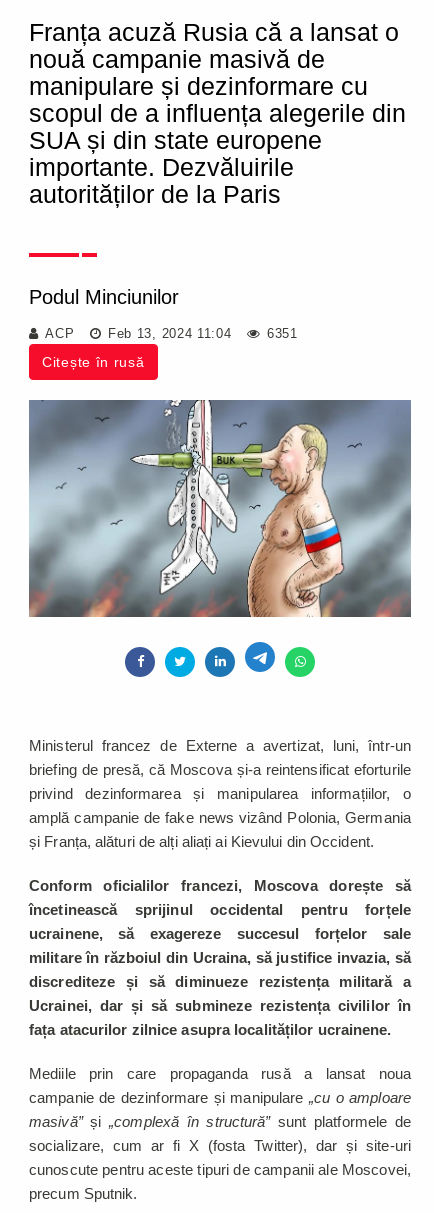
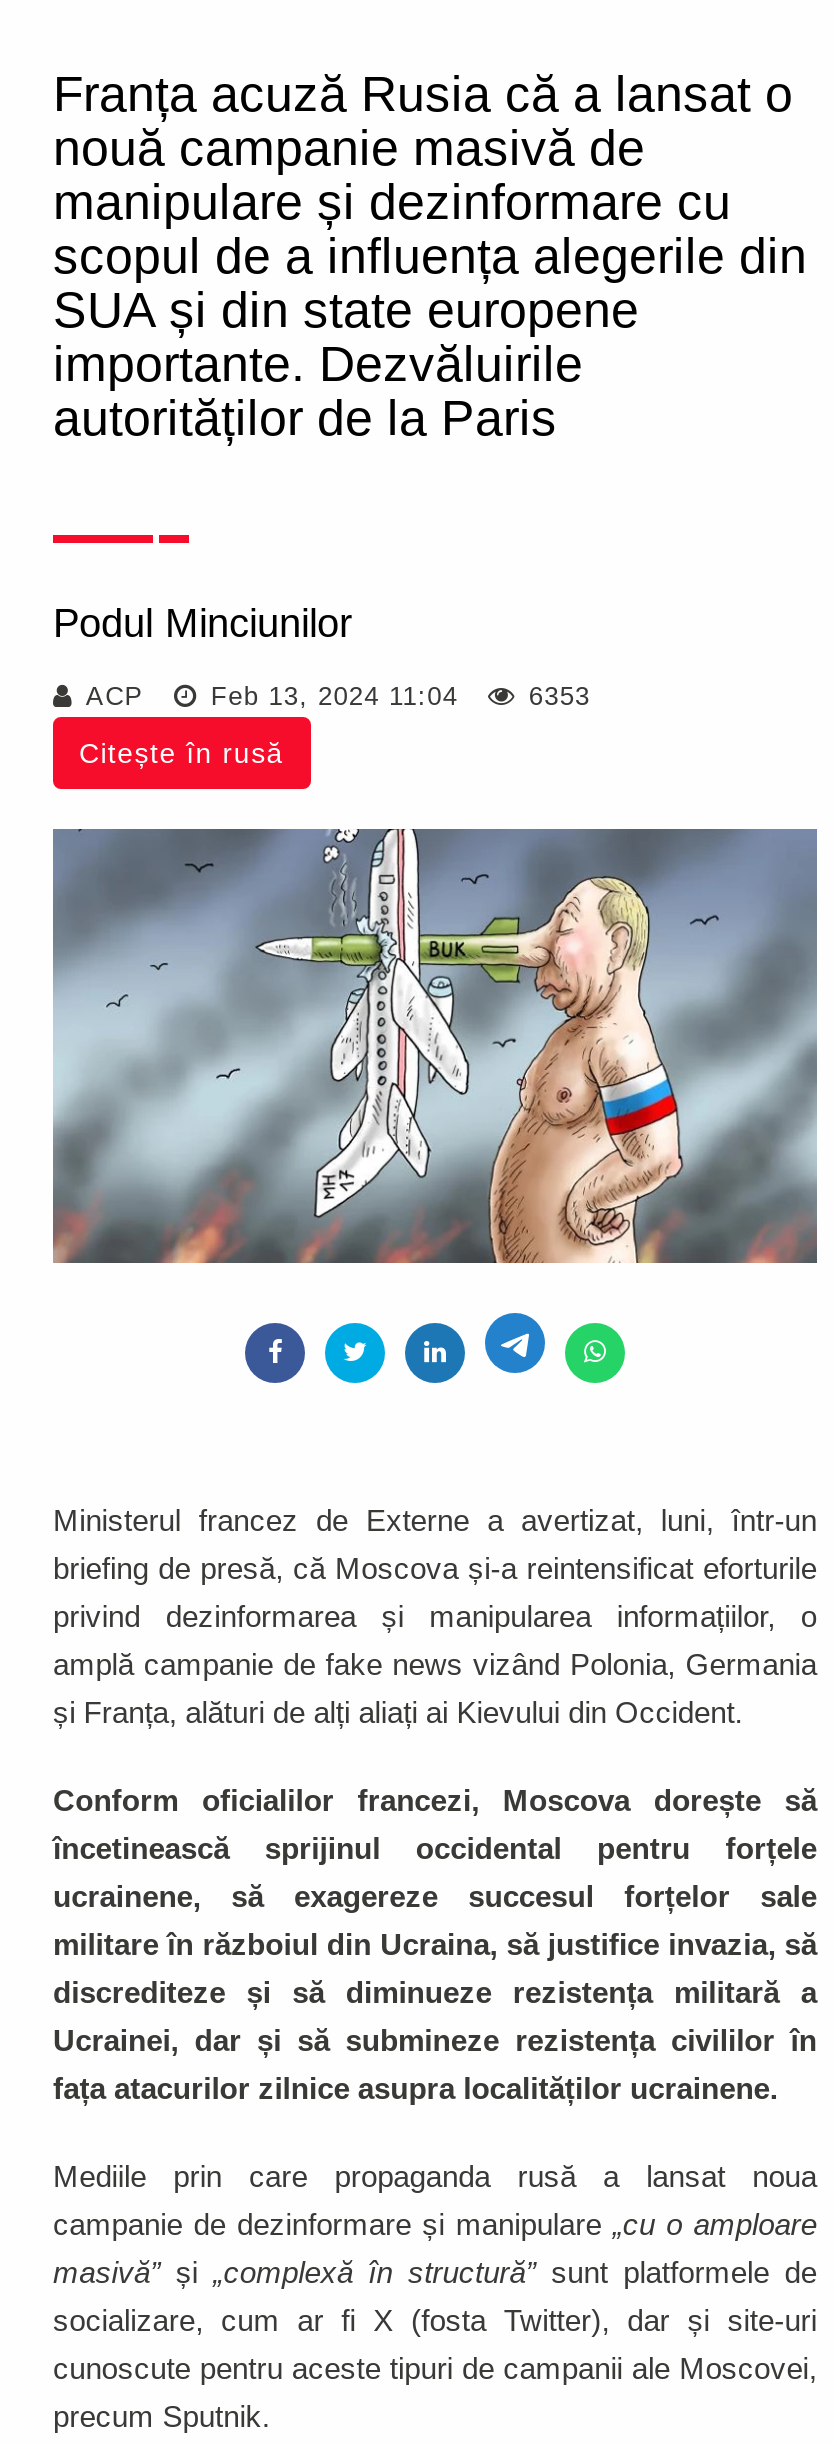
- 6351
+ 6353
